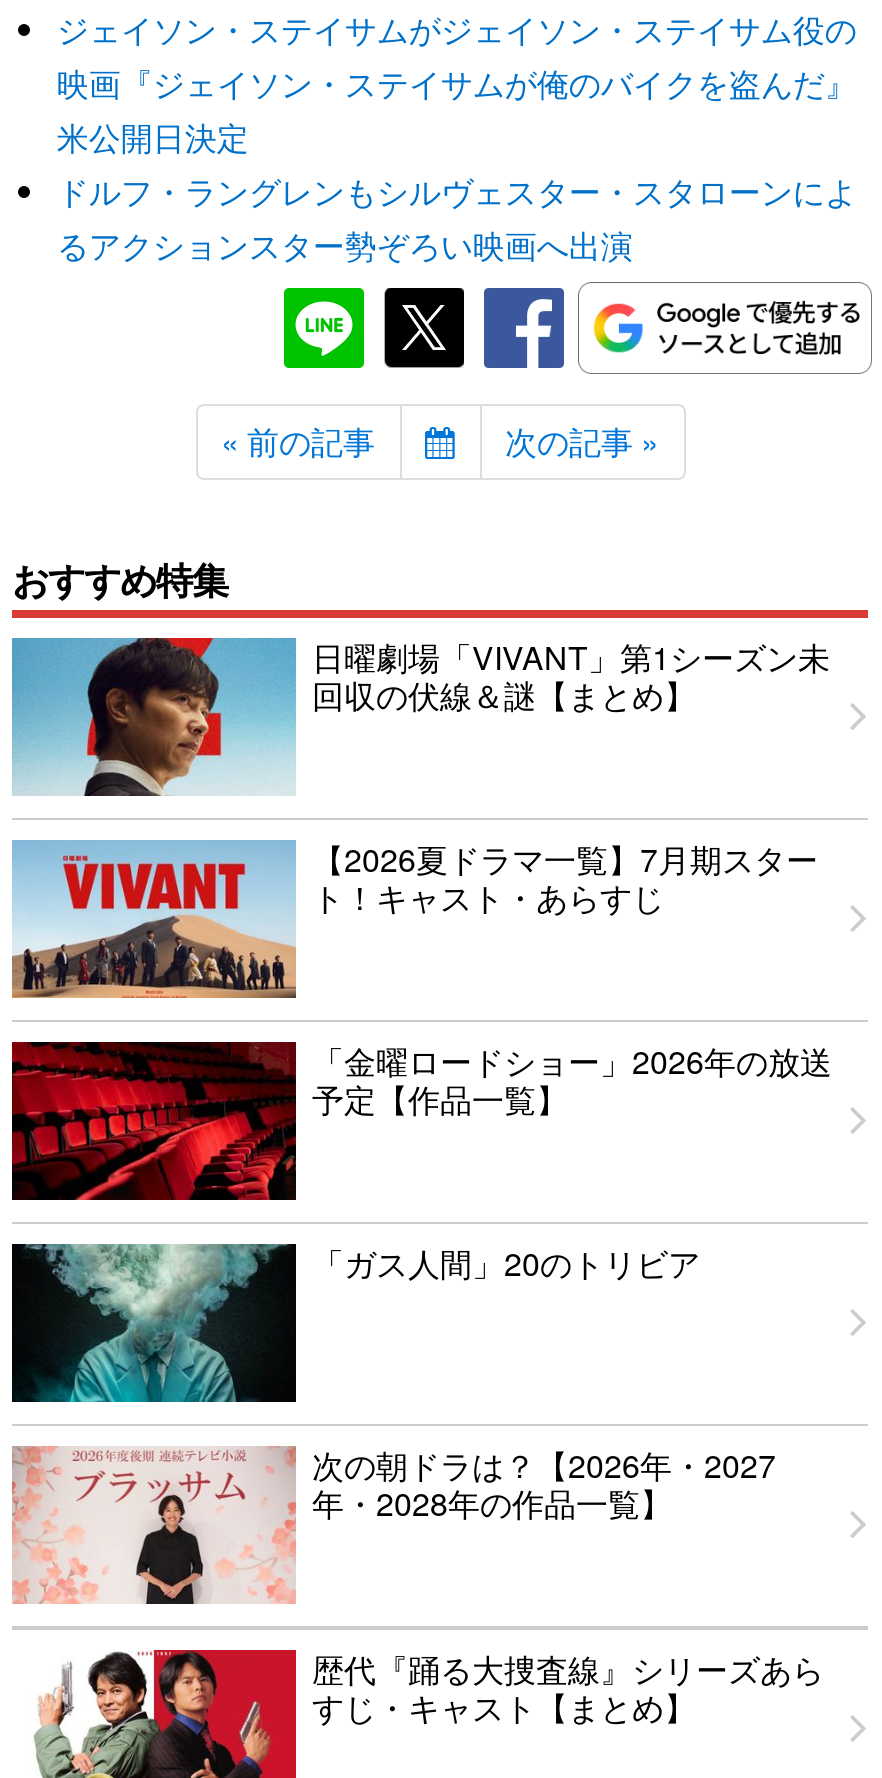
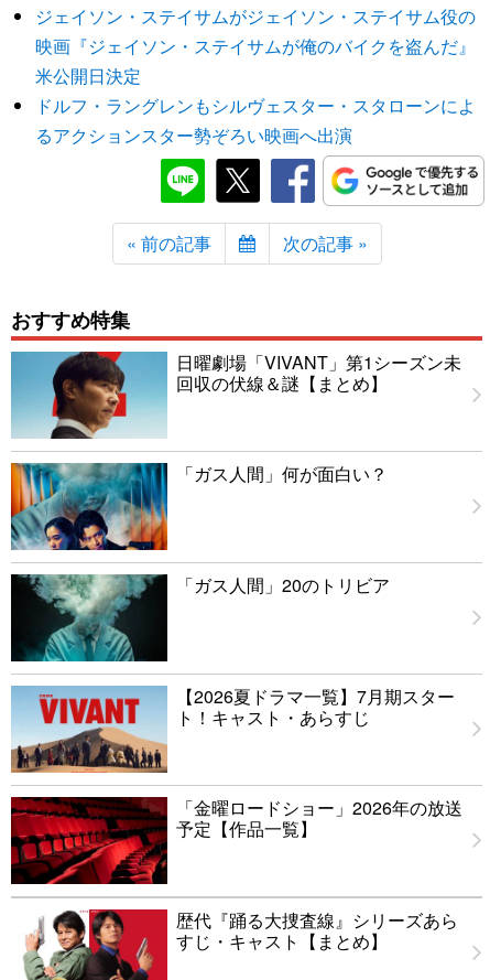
+ [image]
+ 「ガス人間」何が面白い？

moved down: [image] | 【2026夏ドラマ一覧】7月期スター | ト！キャスト・あらすじ | 「金曜ロードショー」2026年の放送 | 予定【作品一覧】

moved down: [image]

moved up: [image] | 「ガス人間」20のトリビア

- [image]
- 次の朝ドラは？【2026年・2027
- 年・2028年の作品一覧】
